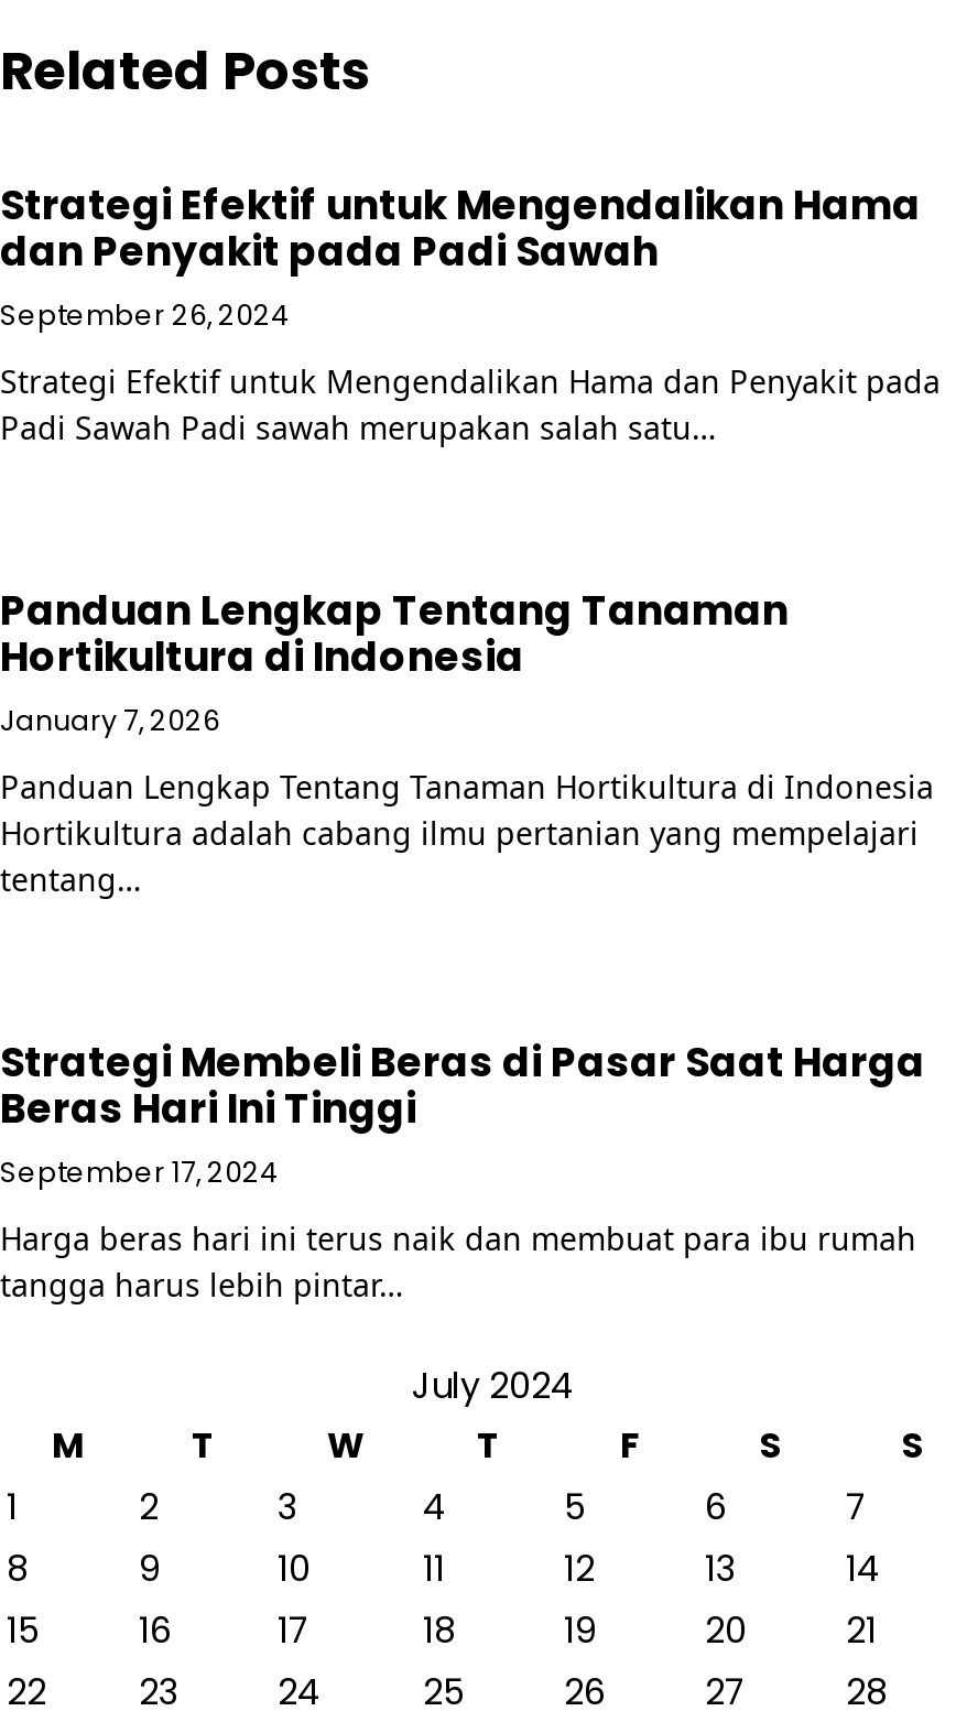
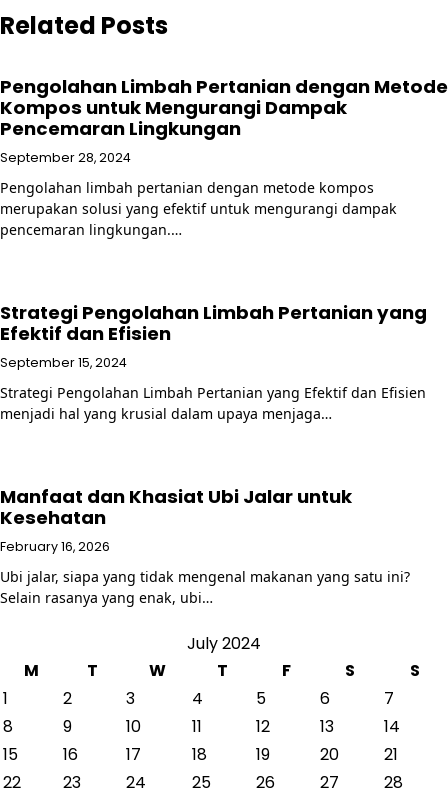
- Strategi Efektif untuk Mengendalikan Hama
- dan Penyakit pada Padi Sawah
- September 26, 2024
+ Pengolahan Limbah Pertanian dengan Metode
+ Kompos untuk Mengurangi Dampak
+ Pencemaran Lingkungan
+ September 28, 2024

- Strategi Efektif untuk Mengendalikan Hama dan Penyakit pada
- Padi Sawah Padi sawah merupakan salah satu…
+ Pengolahan limbah pertanian dengan metode kompos
+ merupakan solusi yang efektif untuk mengurangi dampak
+ pencemaran lingkungan.…

- Panduan Lengkap Tentang Tanaman
- Hortikultura di Indonesia
- January 7, 2026
+ Strategi Pengolahan Limbah Pertanian yang
+ Efektif dan Efisien
+ September 15, 2024

- Panduan Lengkap Tentang Tanaman Hortikultura di Indonesia
- Hortikultura adalah cabang ilmu pertanian yang mempelajari
- tentang…
+ Strategi Pengolahan Limbah Pertanian yang Efektif dan Efisien
+ menjadi hal yang krusial dalam upaya menjaga…

- Strategi Membeli Beras di Pasar Saat Harga
- Beras Hari Ini Tinggi
- September 17, 2024
+ Manfaat dan Khasiat Ubi Jalar untuk
+ Kesehatan
+ February 16, 2026

- Harga beras hari ini terus naik dan membuat para ibu rumah
- tangga harus lebih pintar…
+ Ubi jalar, siapa yang tidak mengenal makanan yang satu ini?
+ Selain rasanya yang enak, ubi…
